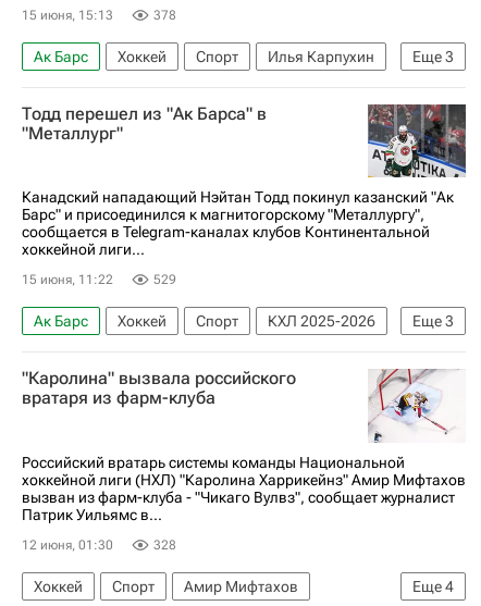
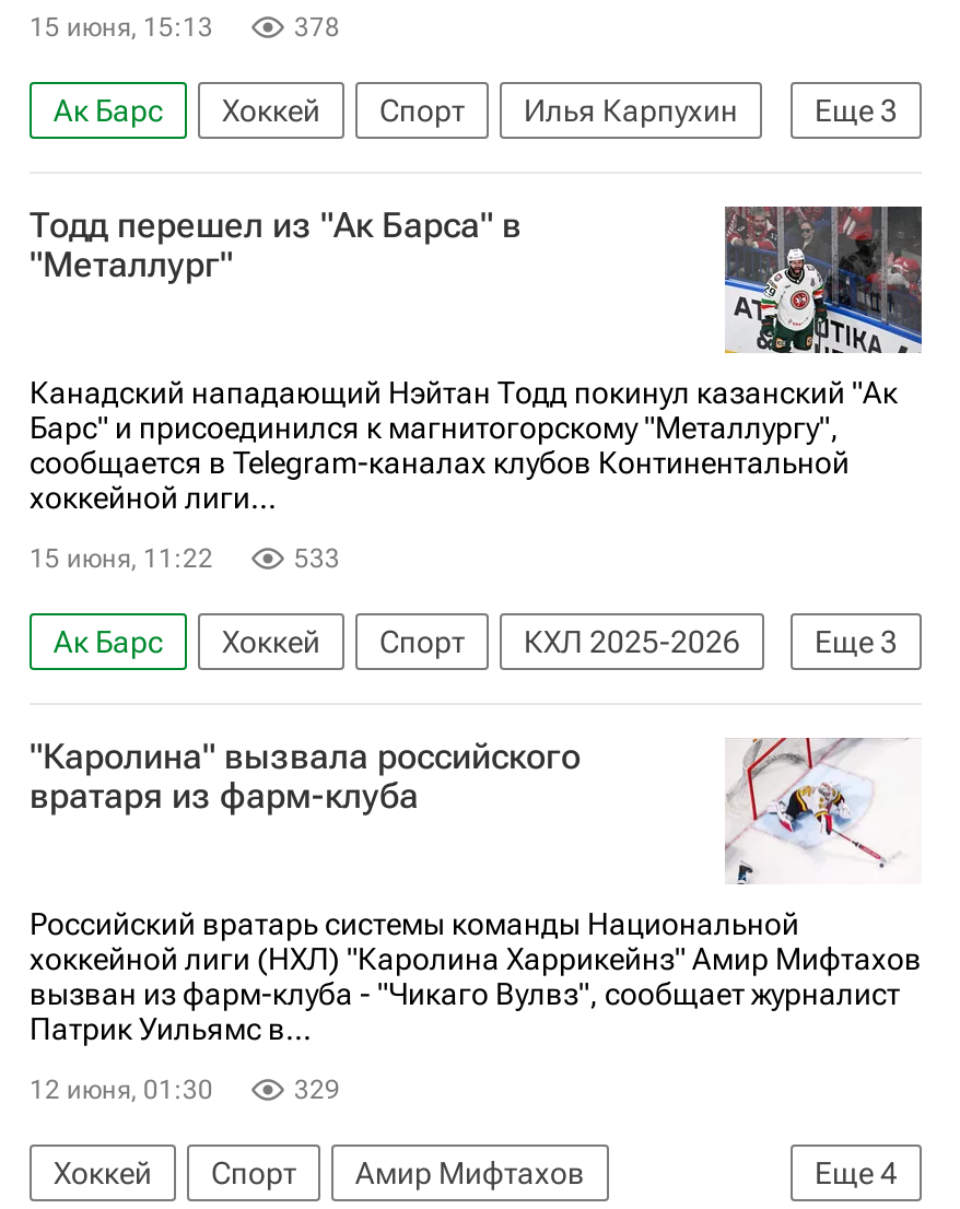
- 529
+ 533

- 328
+ 329
